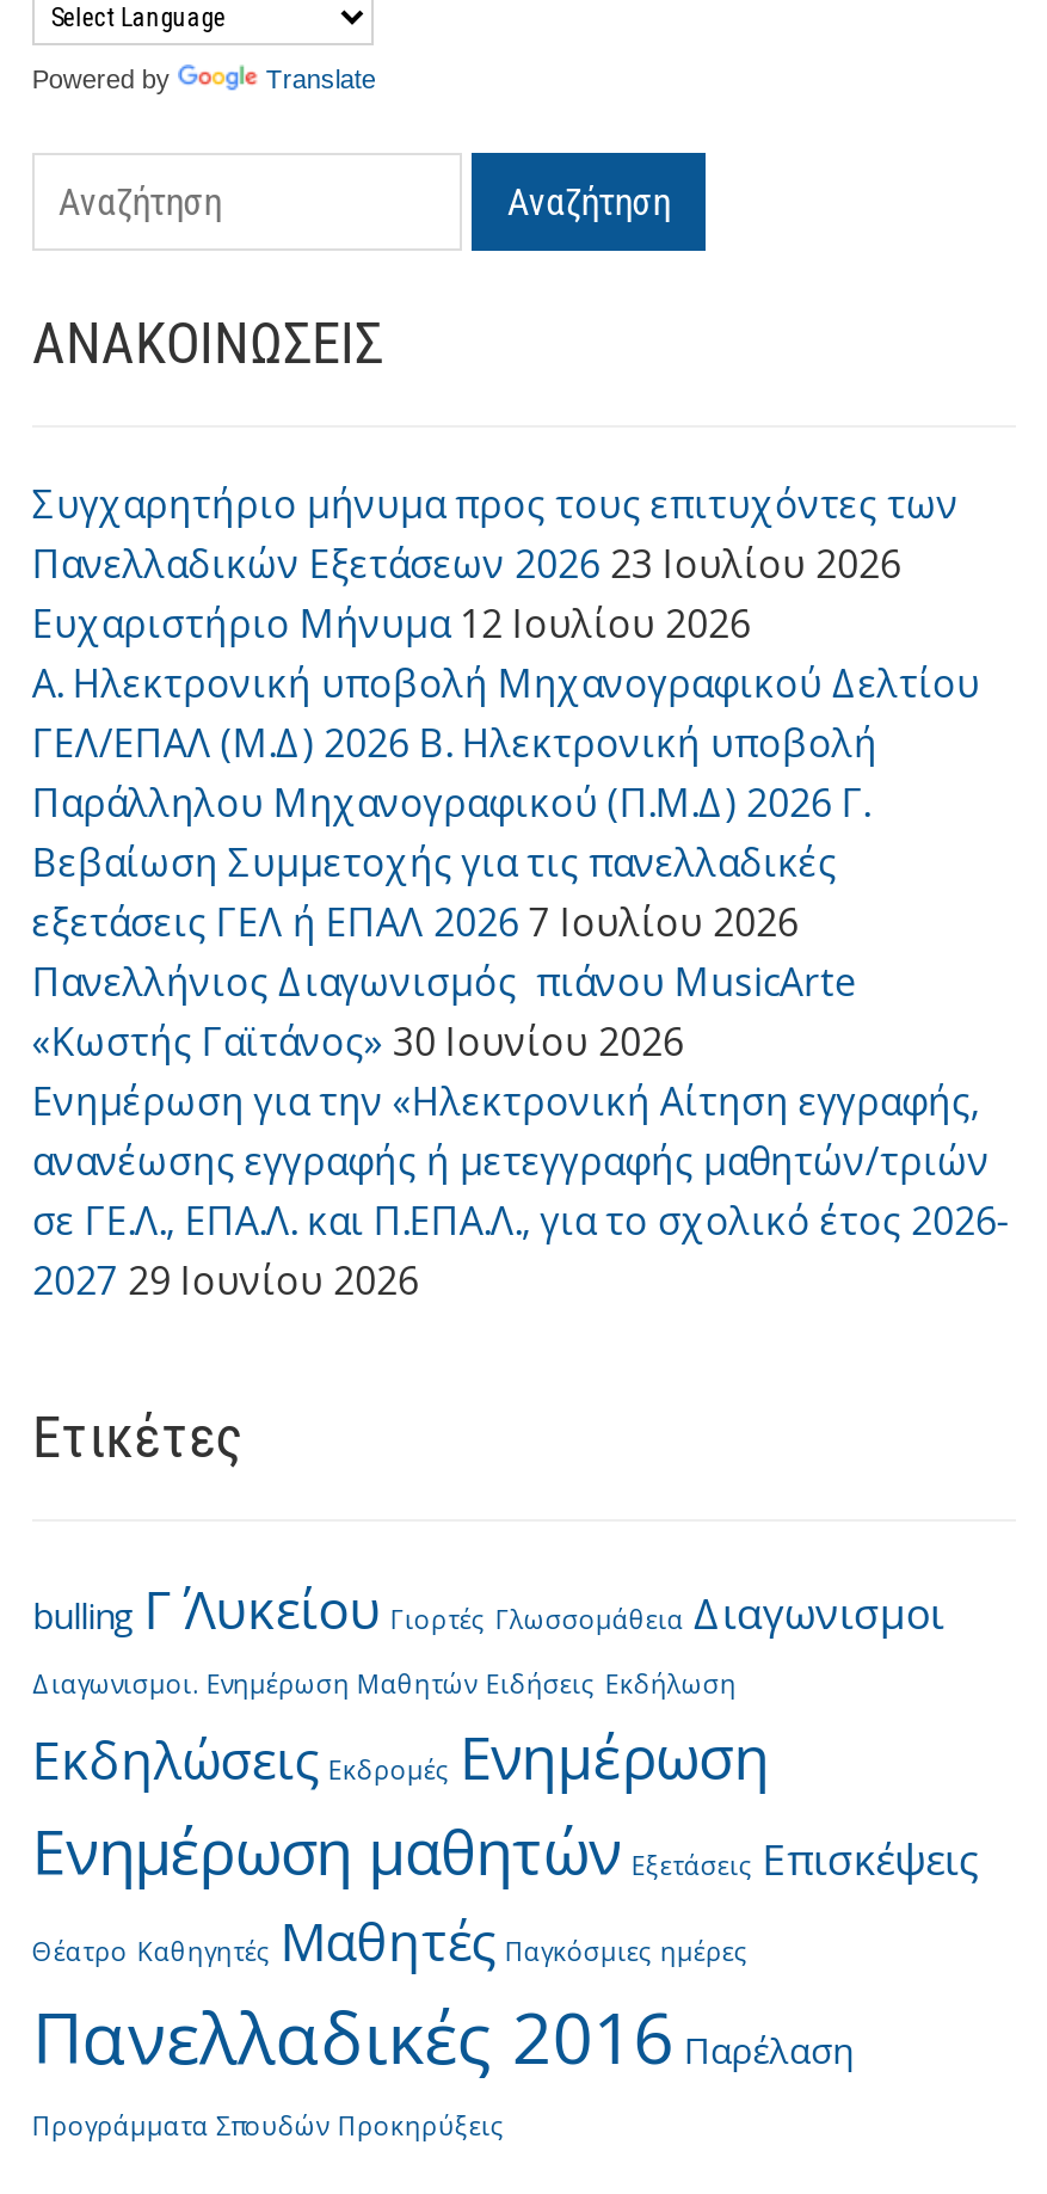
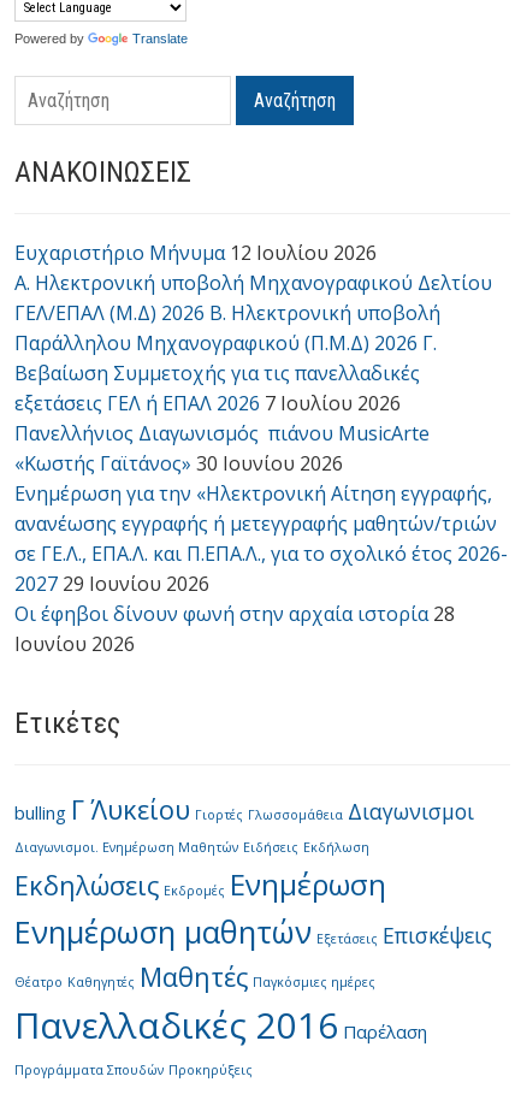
- Συγχαρητήριο μήνυμα προς τους επιτυχόντες των
- Πανελλαδικών Εξετάσεων 2026 23 Ιουλίου 2026

moved up: Ευχαριστήριο Μήνυμα 12 Ιουλίου 2026 | Α. Ηλεκτρονική υποβολή Μηχανογραφικού Δελτίου | ΓΕΛ/ΕΠΑΛ (Μ.Δ) 2026 Β. Ηλεκτρονική υποβολή | ... | σε ΓΕ.Λ., ΕΠΑ.Λ. και Π.ΕΠΑ.Λ., για το σχολικό έτος 2026- | 2027 29 Ιουνίου 2026

+ Οι έφηβοι δίνουν φωνή στην αρχαία ιστορία 28
+ Ιουνίου 2026
